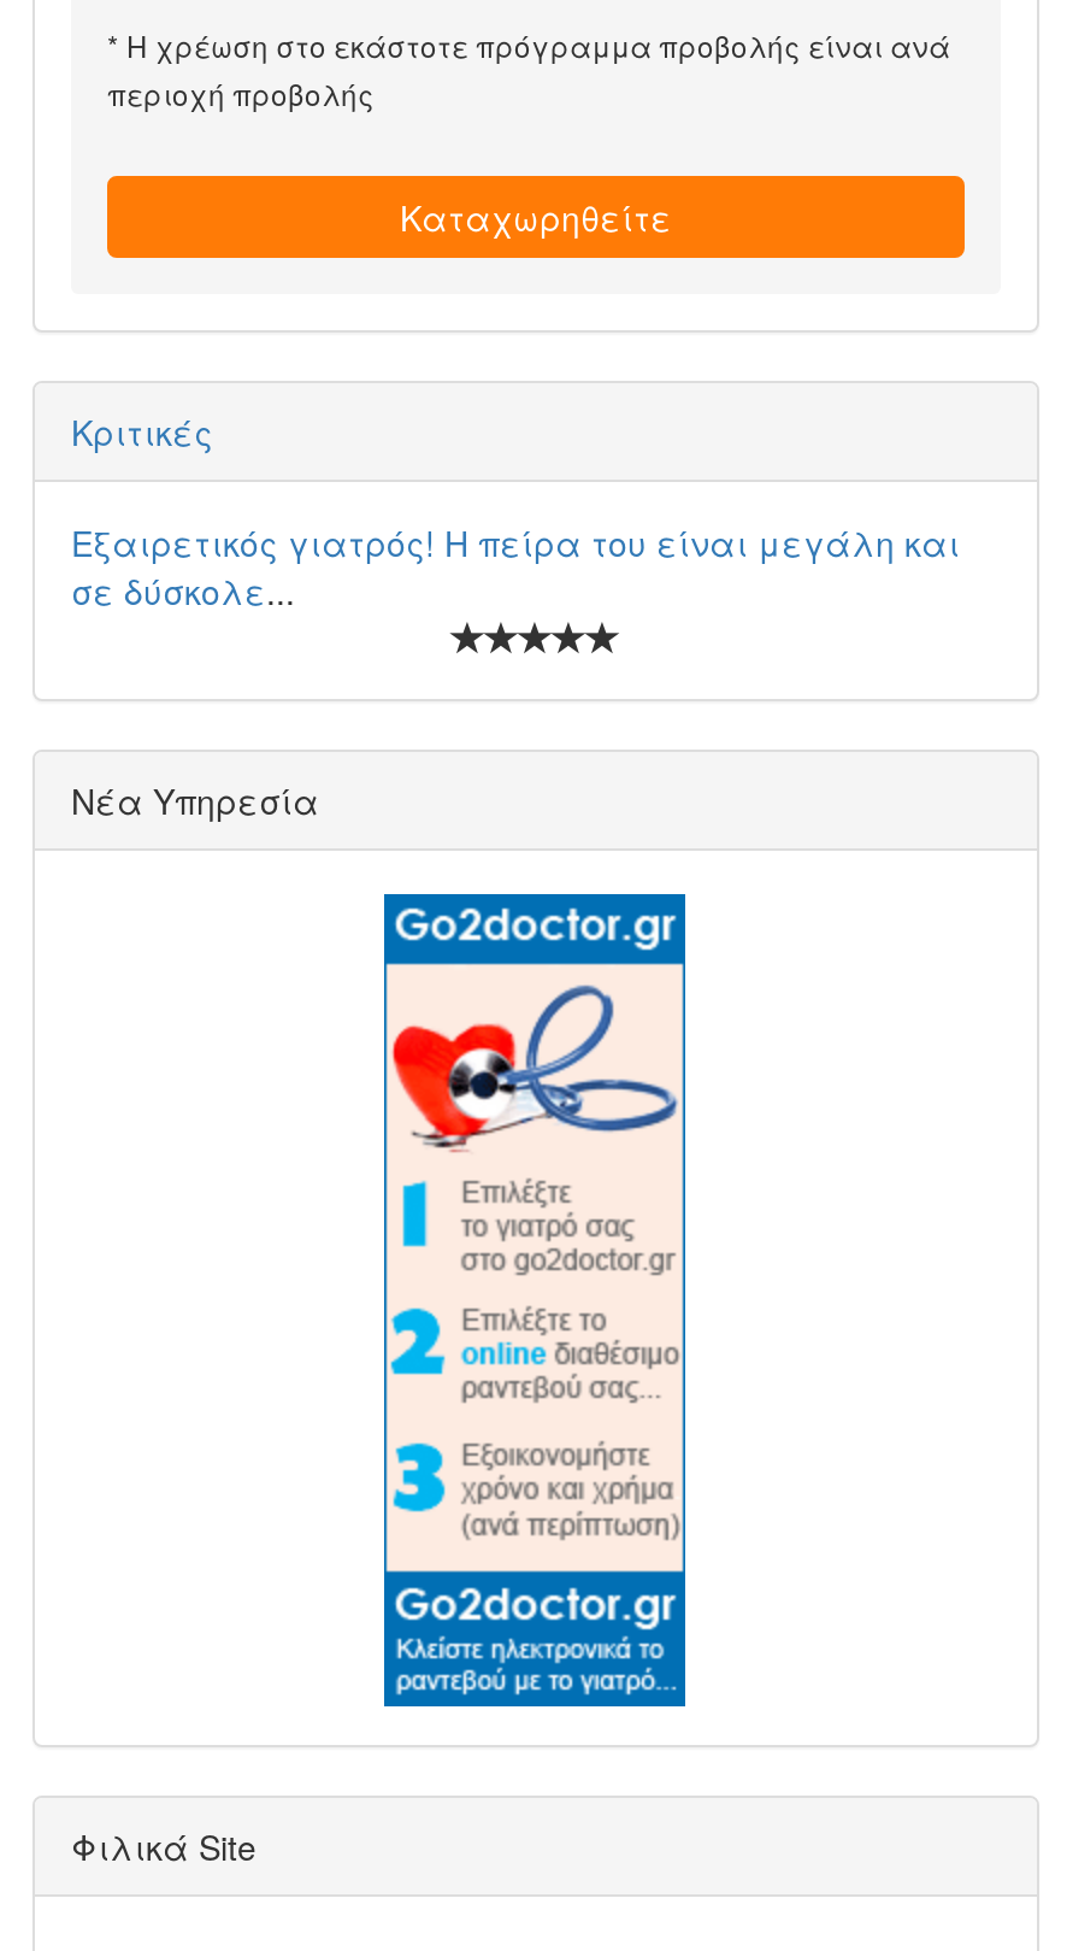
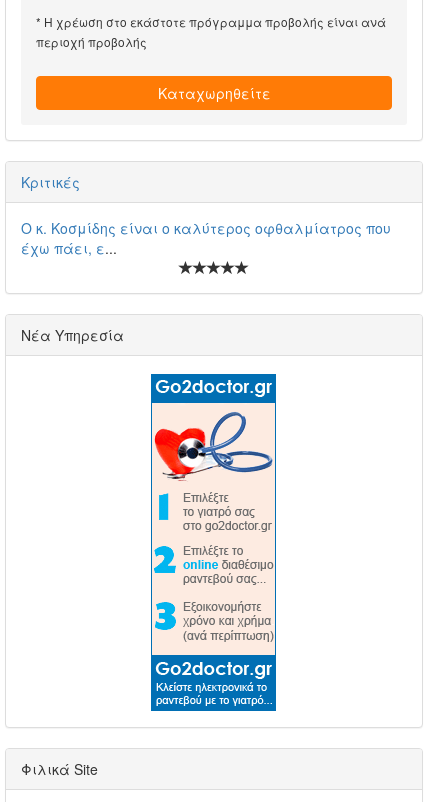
- Εξαιρετικός γιατρός! Η πείρα του είναι μεγάλη και
- σε δύσκολε...
+ Ο κ. Κοσμίδης είναι ο καλύτερος οφθαλμίατρος που
+ έχω πάει, ε...
